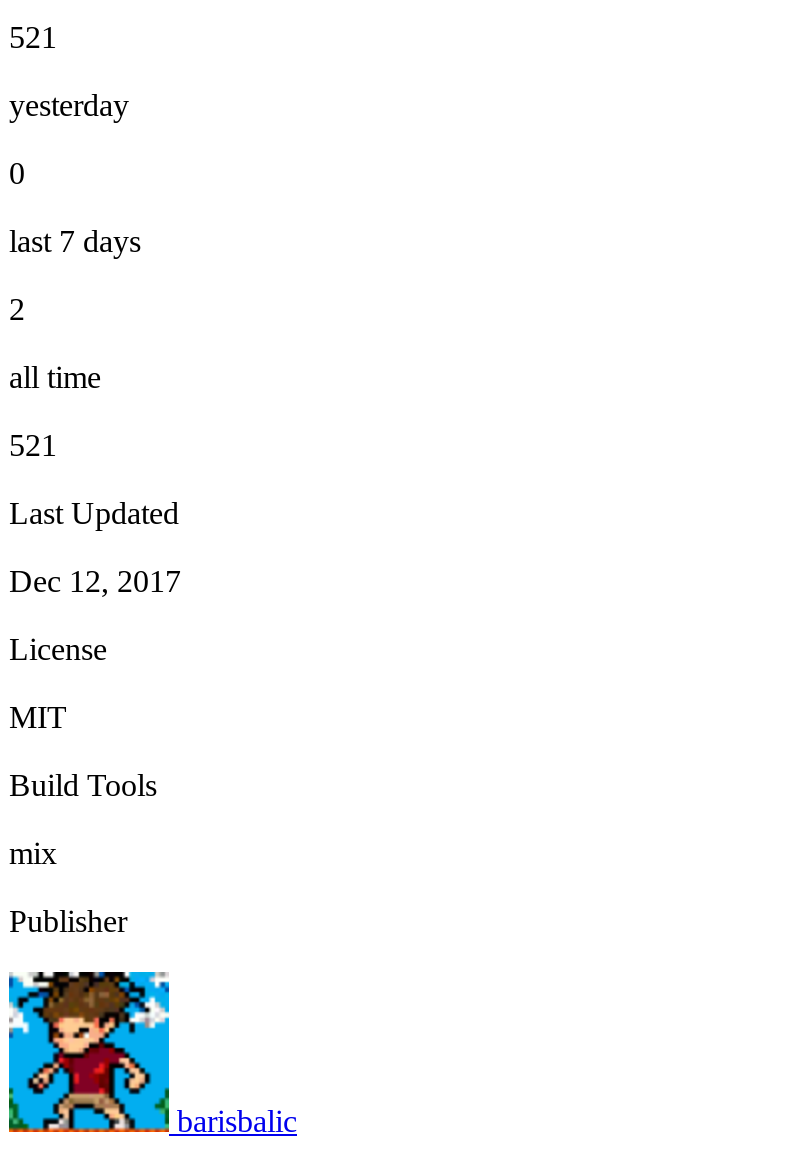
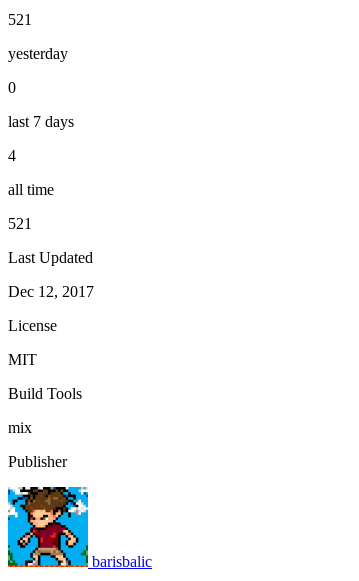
- 2
+ 4
